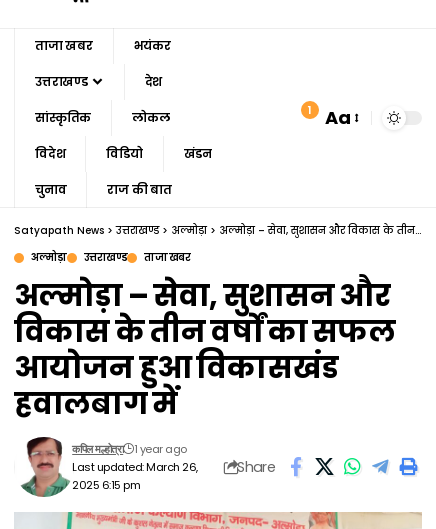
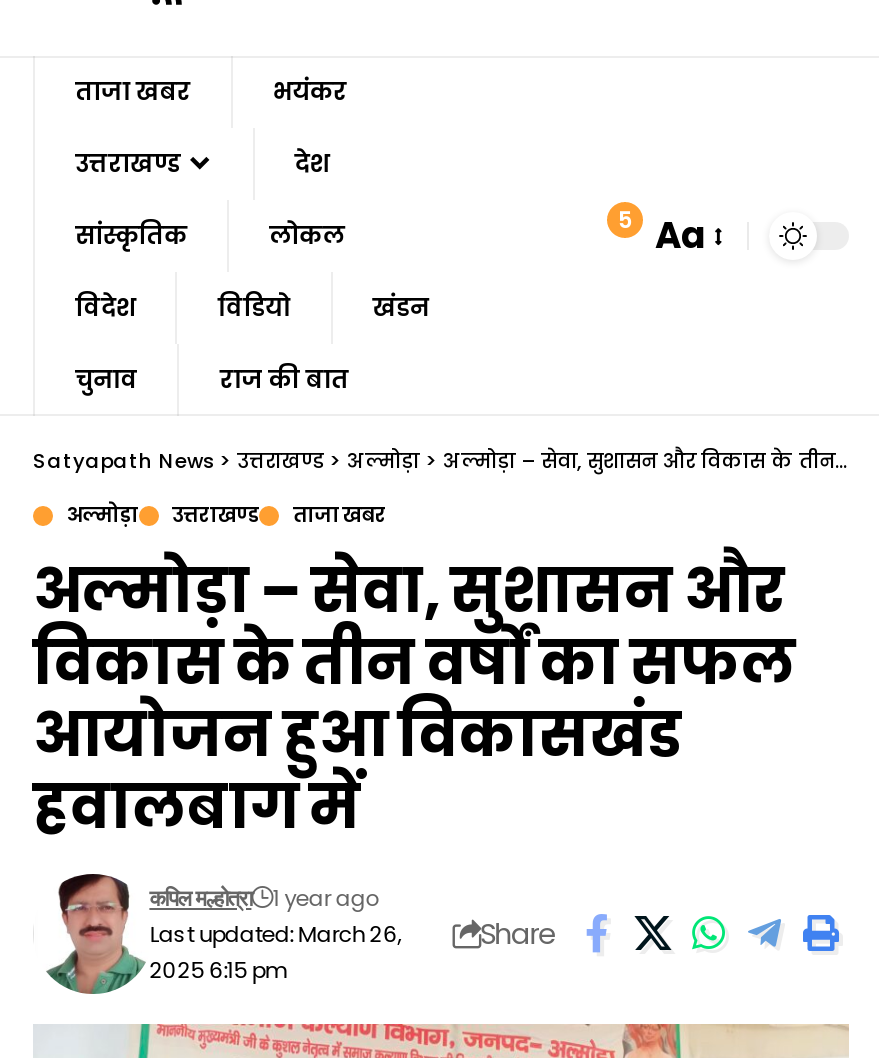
- 1 Aa
+ 5 Aa
